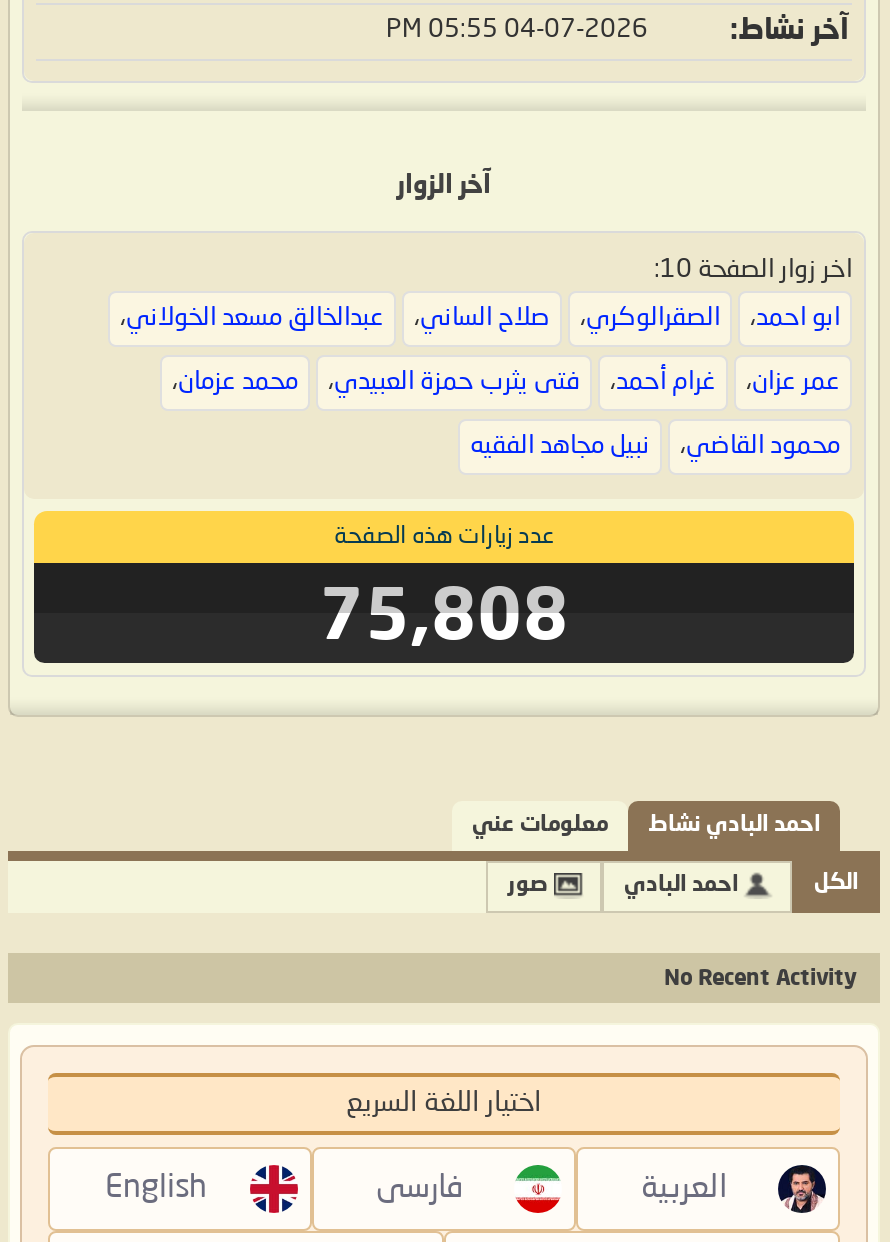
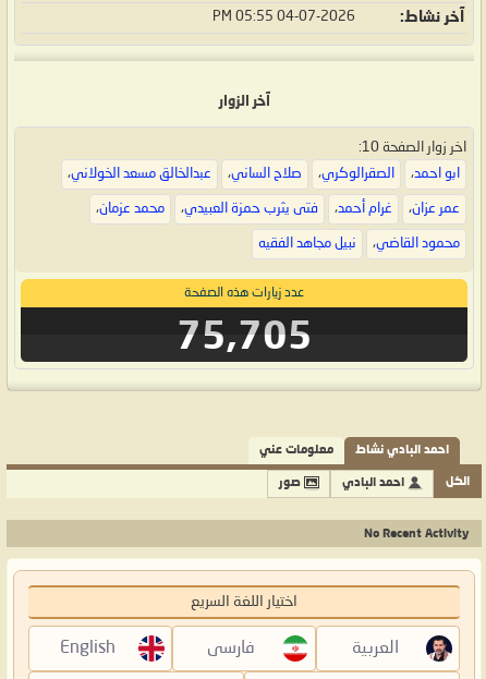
- 75,808
+ 75,705
